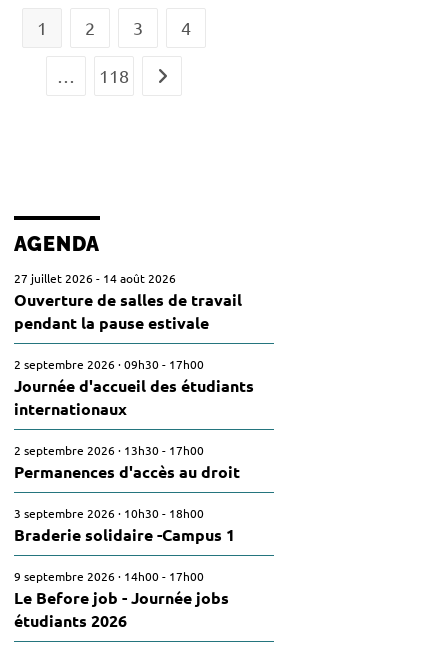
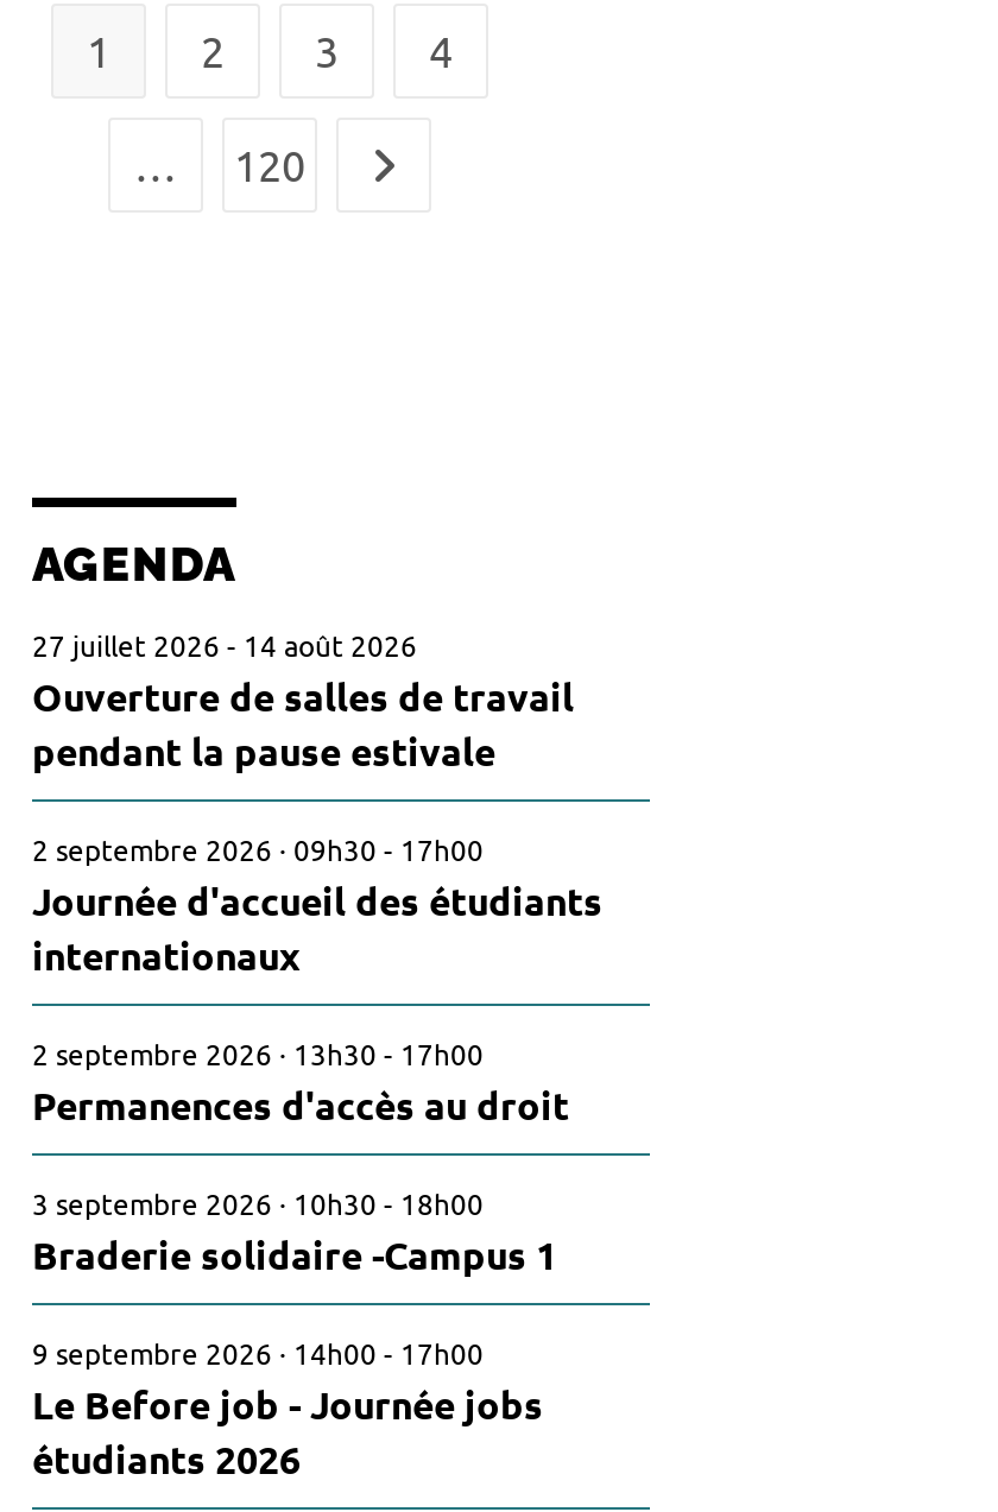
- 118
+ 120
